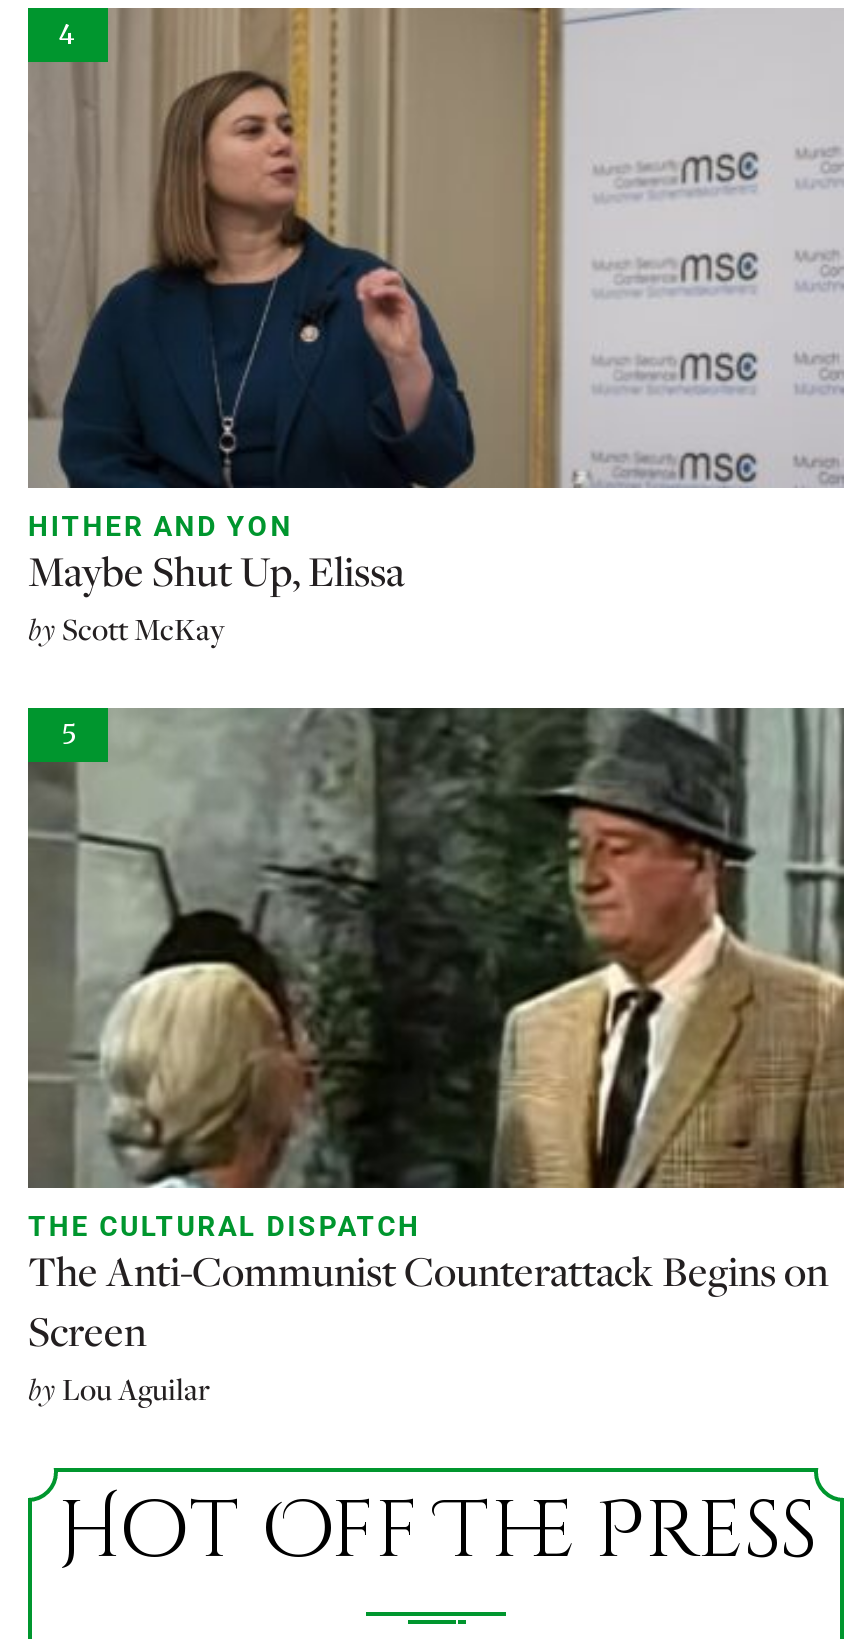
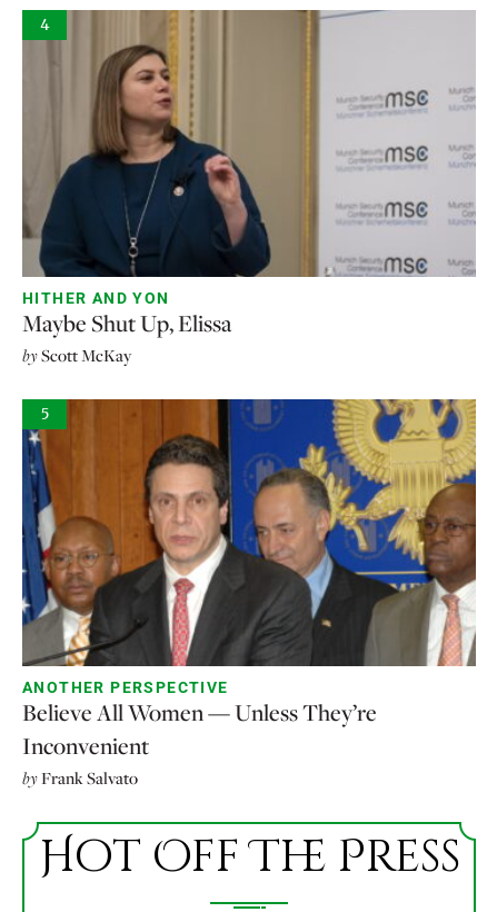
- [image]
- THE CULTURAL DISPATCH
- The Anti-Communist Counterattack Begins on
- Screen
- by Lou Aguilar
+ [image]
+ ANOTHER PERSPECTIVE
+ Believe All Women — Unless They’re
+ Inconvenient
+ by Frank Salvato
